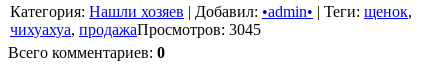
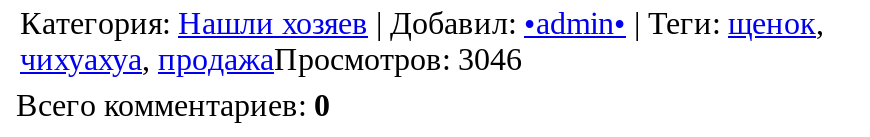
- чихуахуа, продажаПросмотров: 3045
+ чихуахуа, продажаПросмотров: 3046
